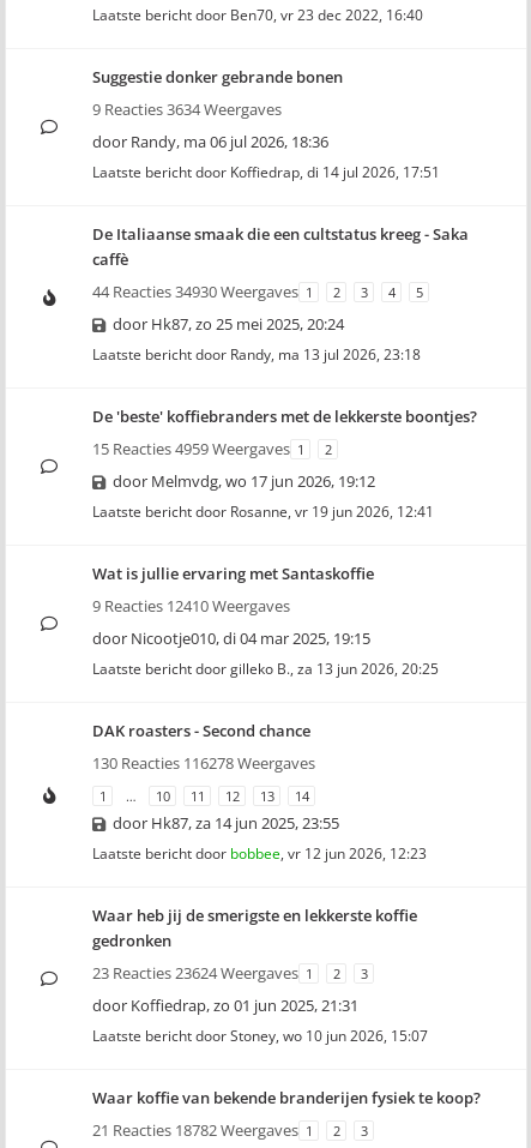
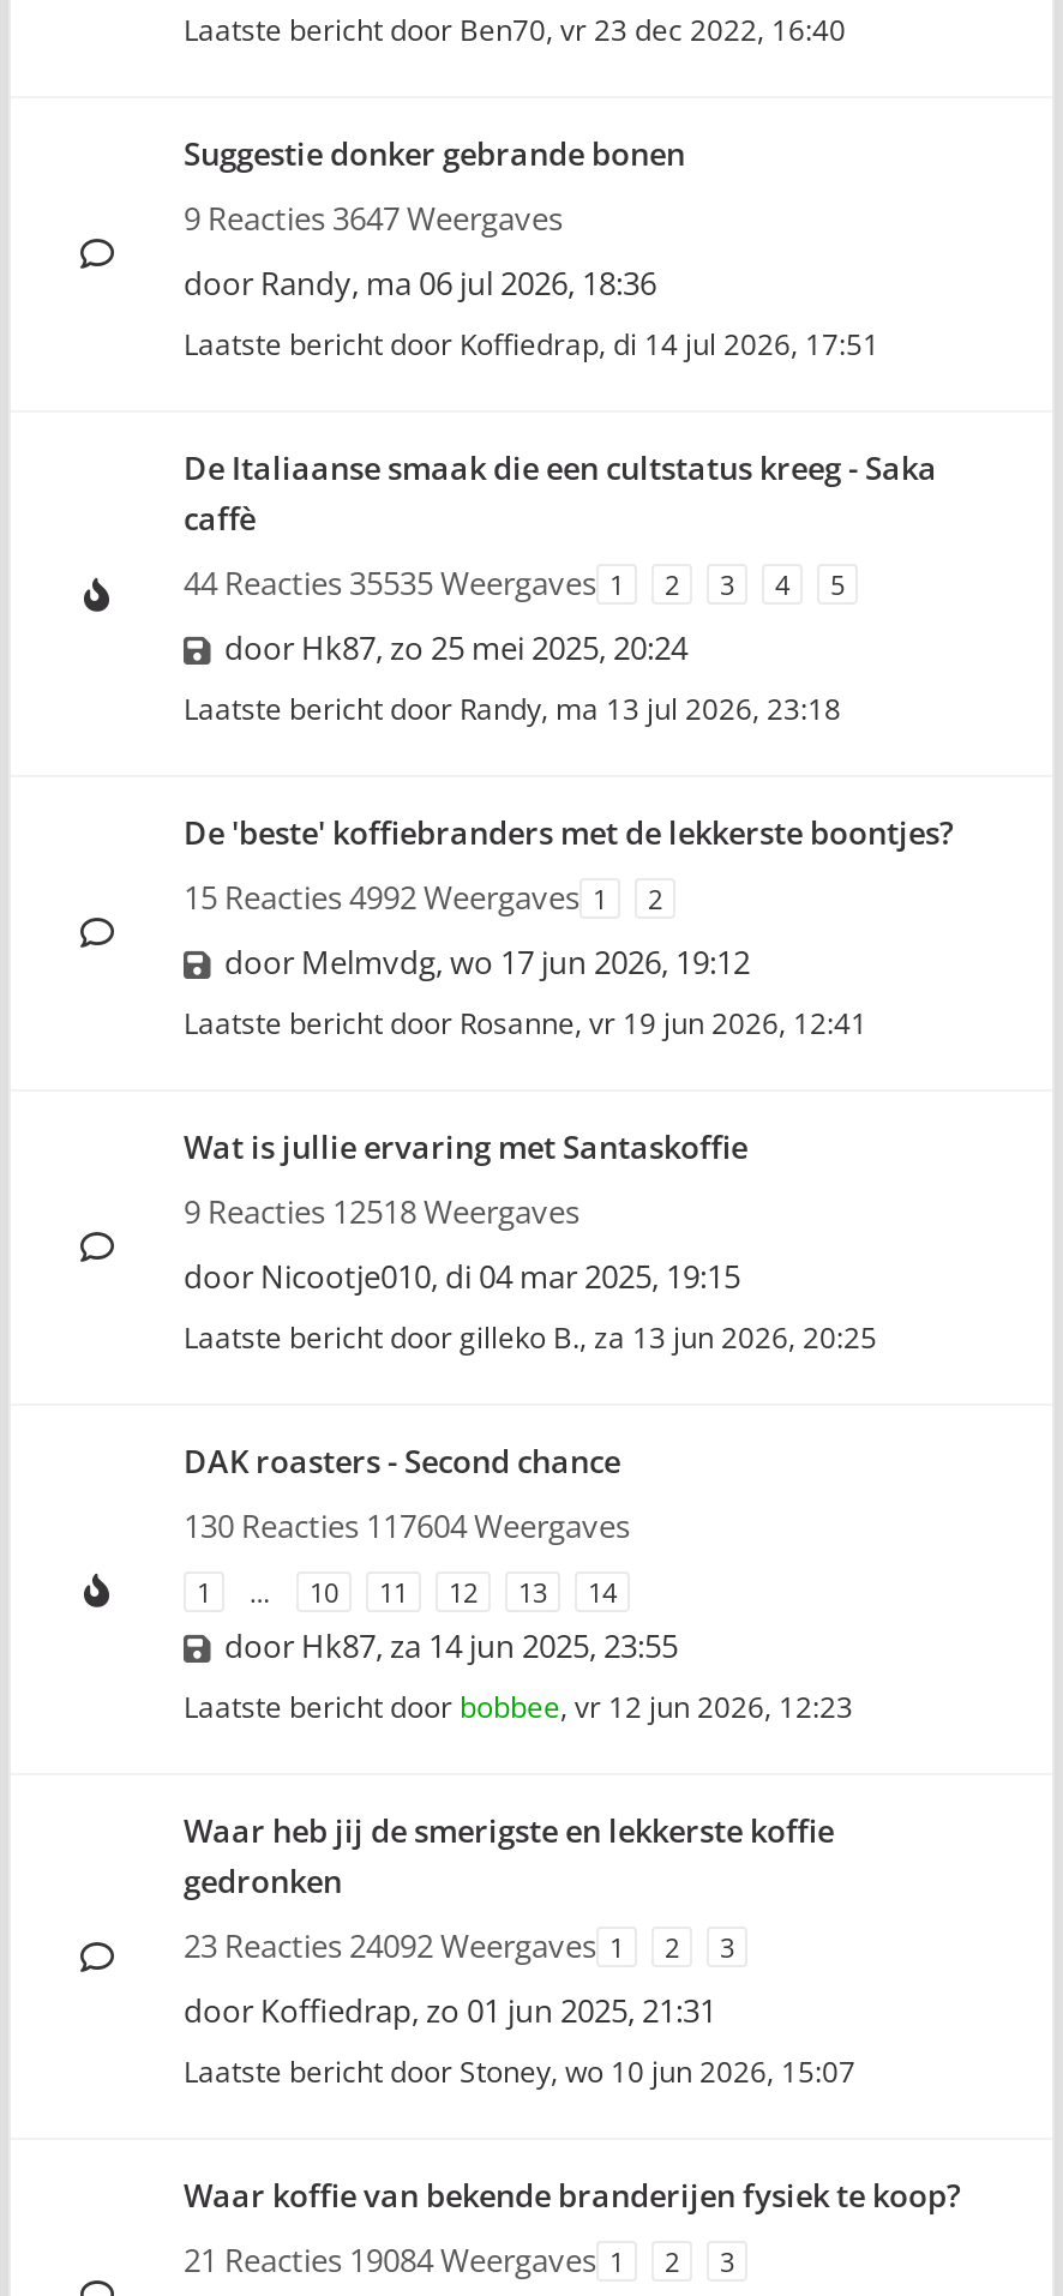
- 9 Reacties 3634 Weergaves
+ 9 Reacties 3647 Weergaves

- 44 Reacties 34930 Weergaves 1
+ 44 Reacties 35535 Weergaves 1

- 15 Reacties 4959 Weergaves 1
+ 15 Reacties 4992 Weergaves 1

- 9 Reacties 12410 Weergaves
+ 9 Reacties 12518 Weergaves

- 130 Reacties 116278 Weergaves
+ 130 Reacties 117604 Weergaves

- 23 Reacties 23624 Weergaves 1
+ 23 Reacties 24092 Weergaves 1

- 21 Reacties 18782 Weergaves 1
+ 21 Reacties 19084 Weergaves 1
